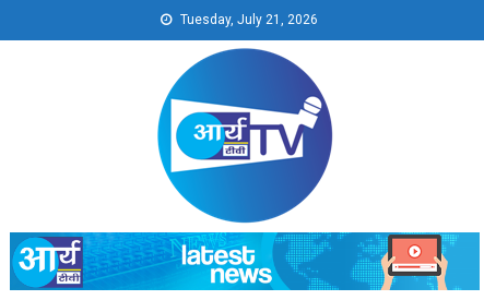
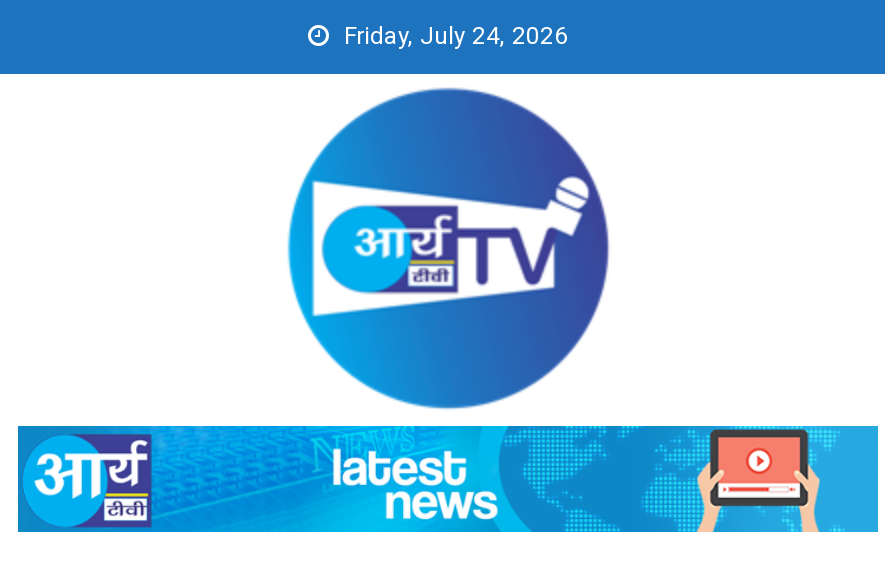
- Tuesday, July 21, 2026
+ Friday, July 24, 2026
